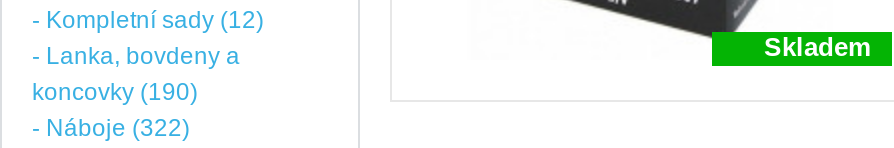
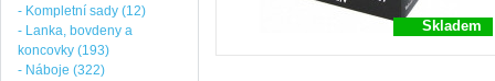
- koncovky (190)
+ koncovky (193)
